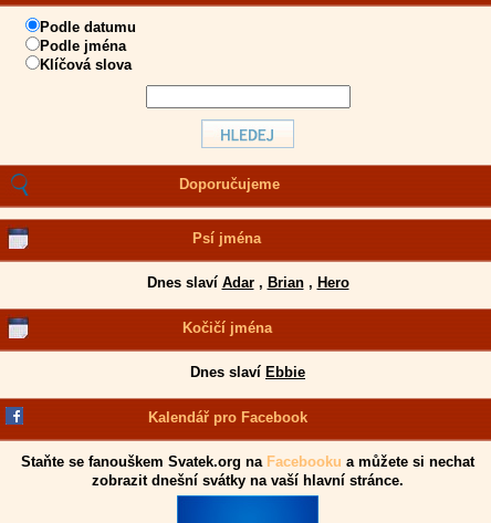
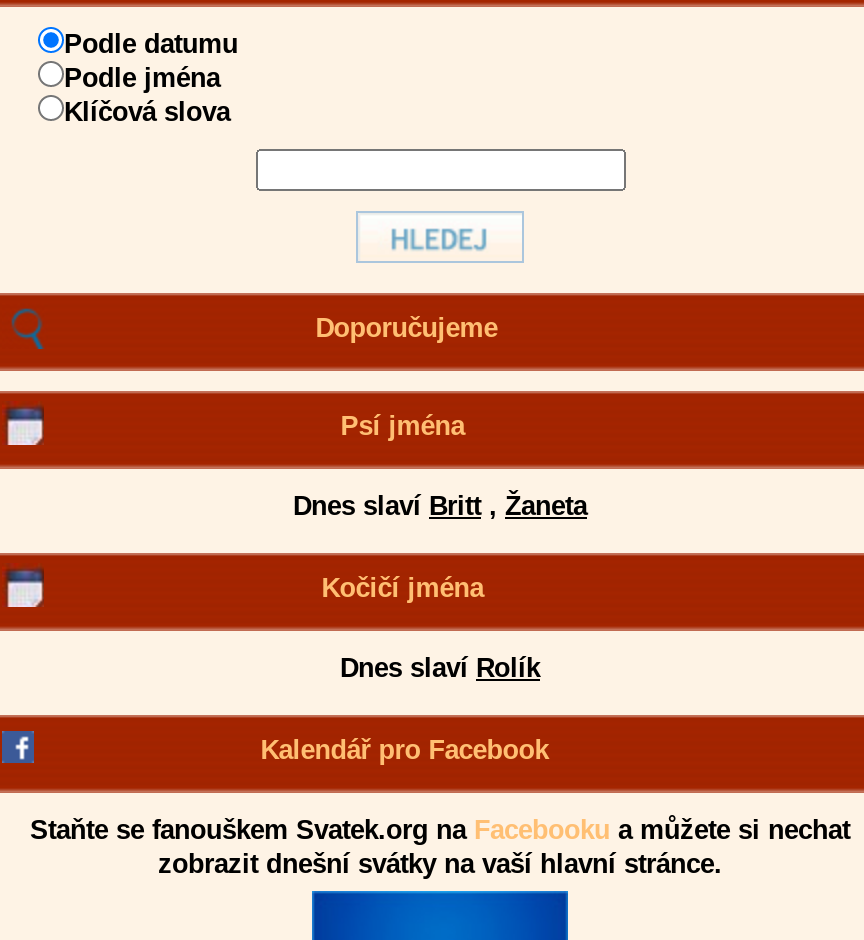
- Dnes slaví Adar, Brian, Hero
+ Dnes slaví Britt, Žaneta

- Dnes slaví Ebbie
+ Dnes slaví Rolík
